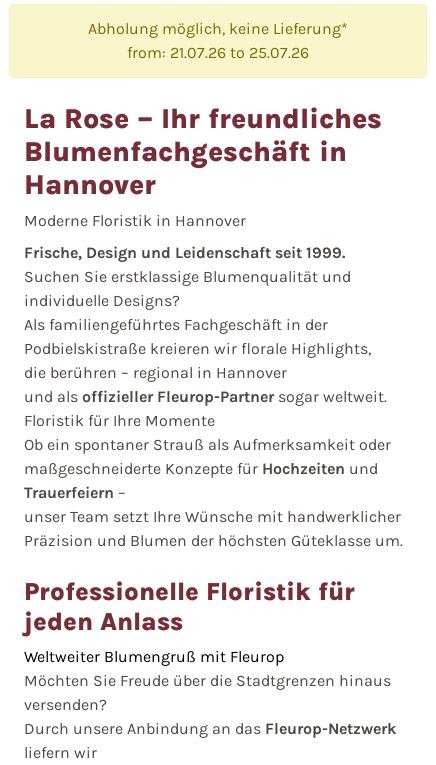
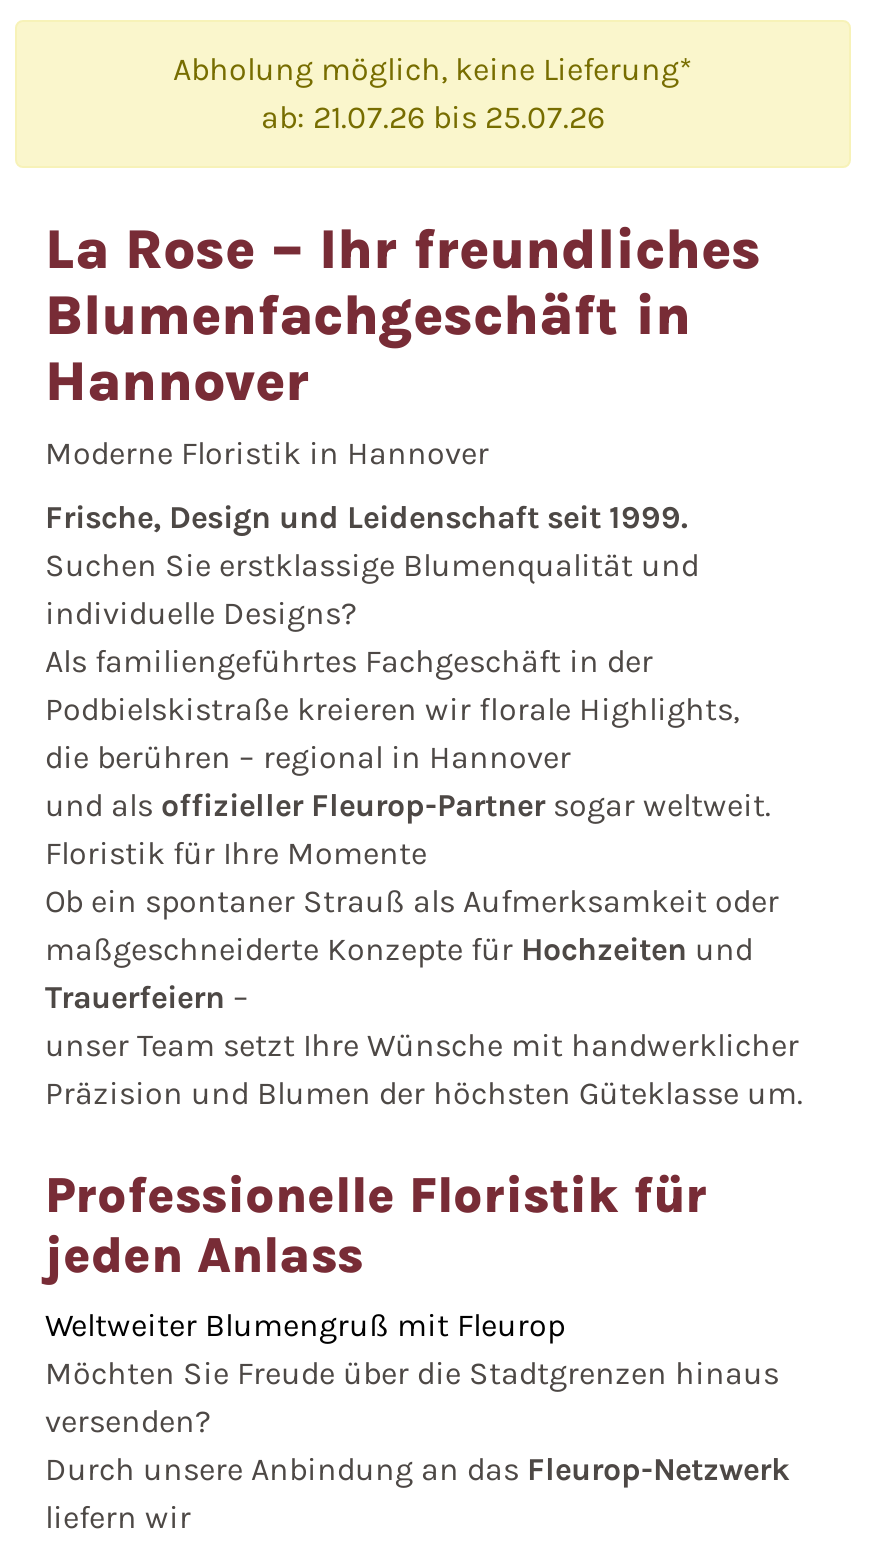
- from: 21.07.26 to 25.07.26
+ ab: 21.07.26 bis 25.07.26
